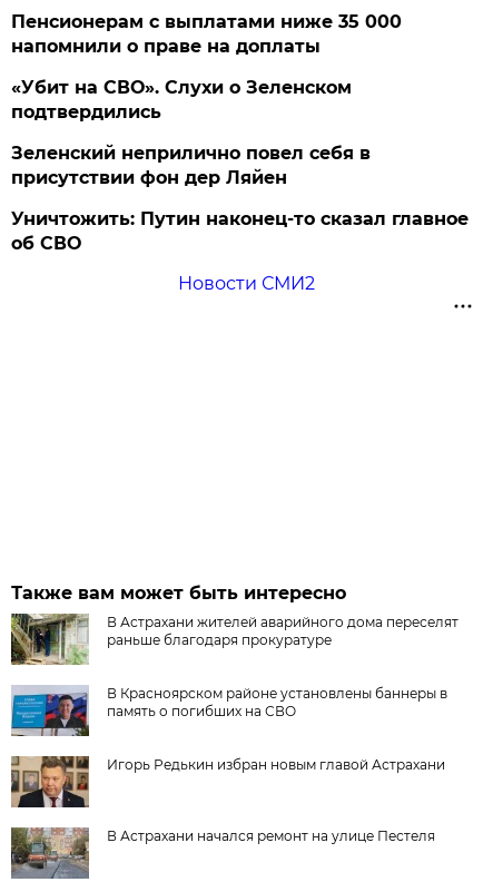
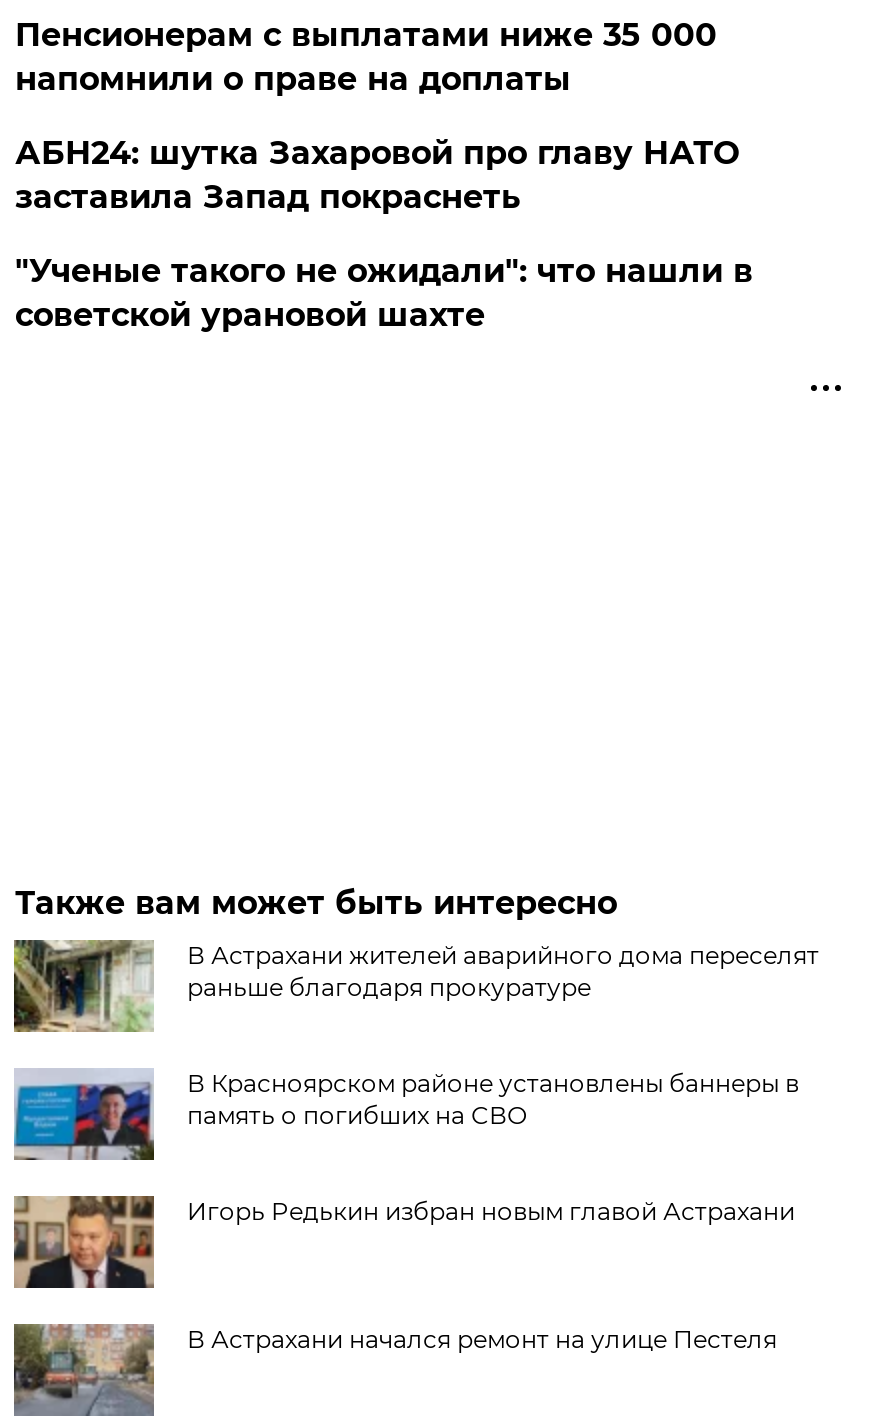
- «Убит на СВО». Слухи о Зеленском
- подтвердились
- Зеленский неприлично повел cебя в
- присутствии фон дер Ляйен
- Уничтожить: Путин наконец-то сказал главное
- об СВО
- Новости СМИ2
+ АБН24: шутка Захаровой про главу НАТО
+ заставила Запад покраснеть
+ "Ученые такого не ожидали": что нашли в
+ советской урановой шахте
